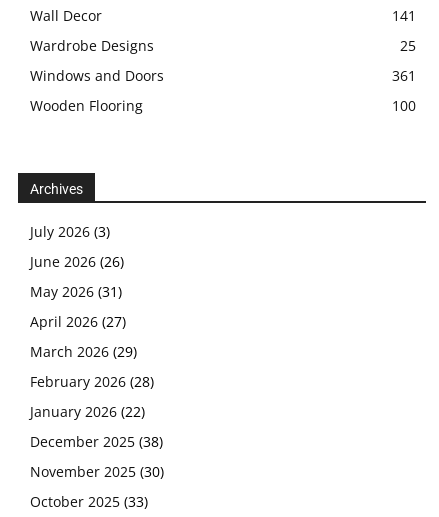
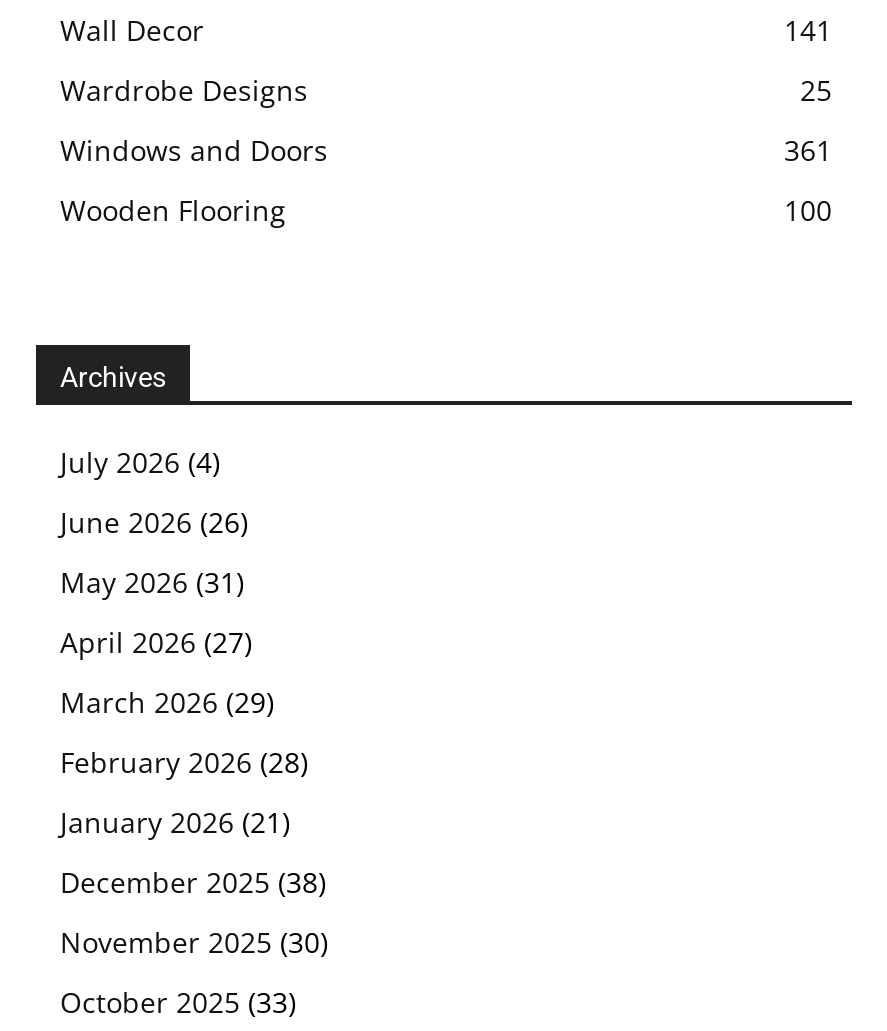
- July 2026 (3)
+ July 2026 (4)

- January 2026 (22)
+ January 2026 (21)
